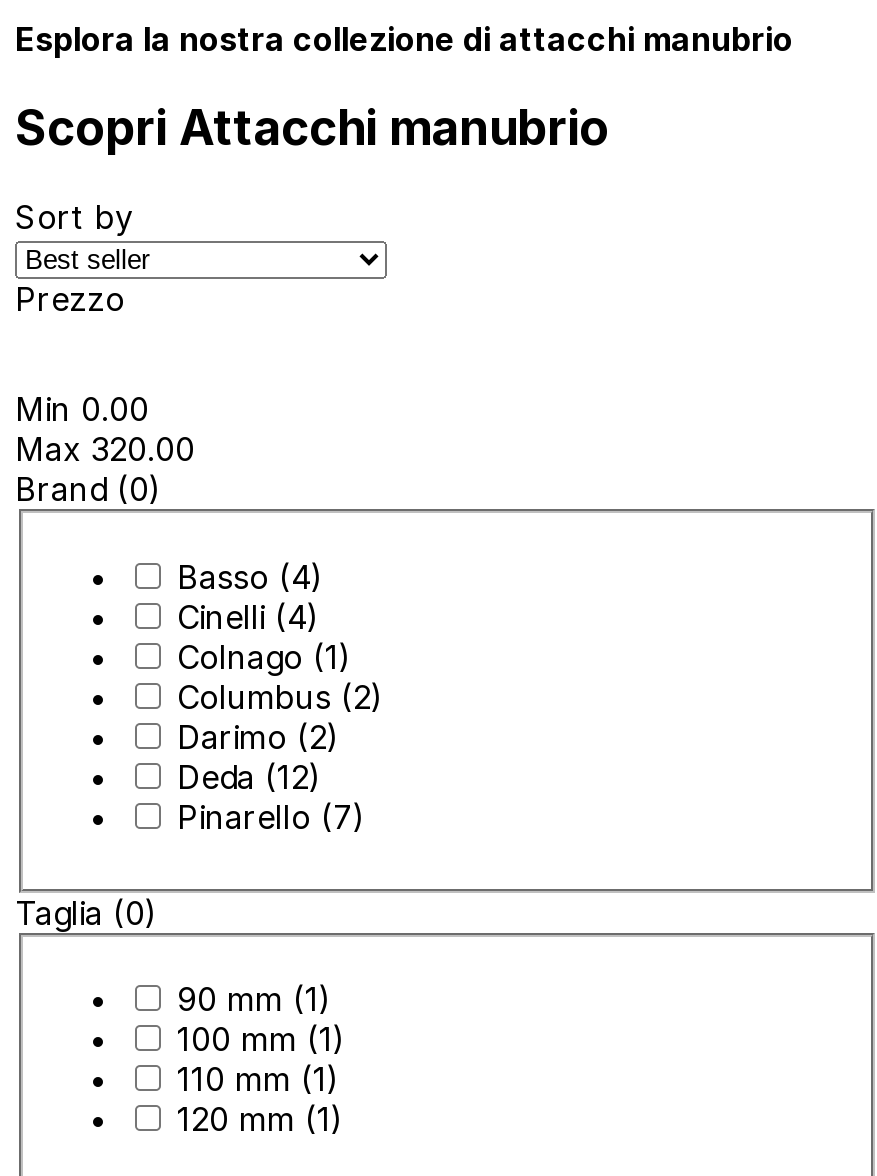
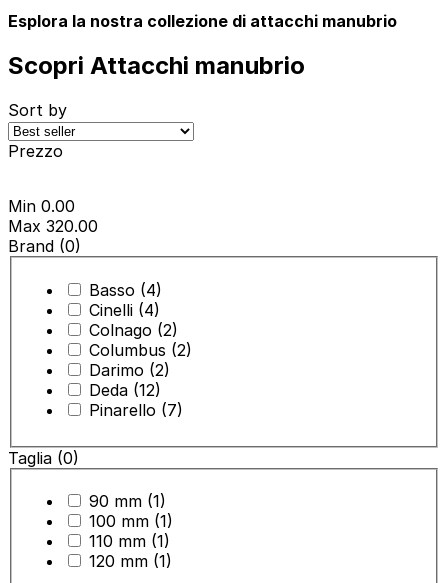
- Colnago (1)
+ Colnago (2)
